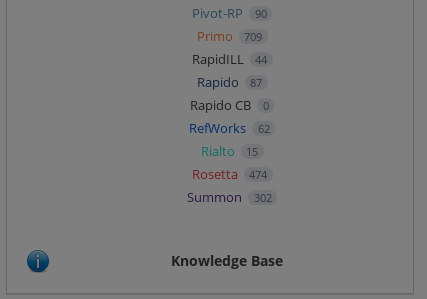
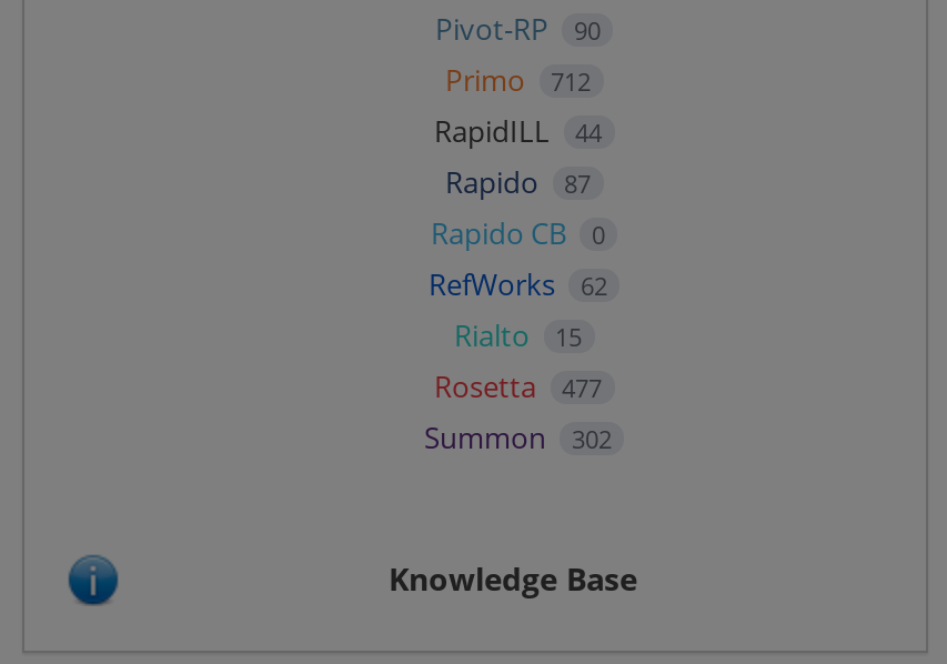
- Primo 709
+ Primo 712

- Rosetta 474
+ Rosetta 477
